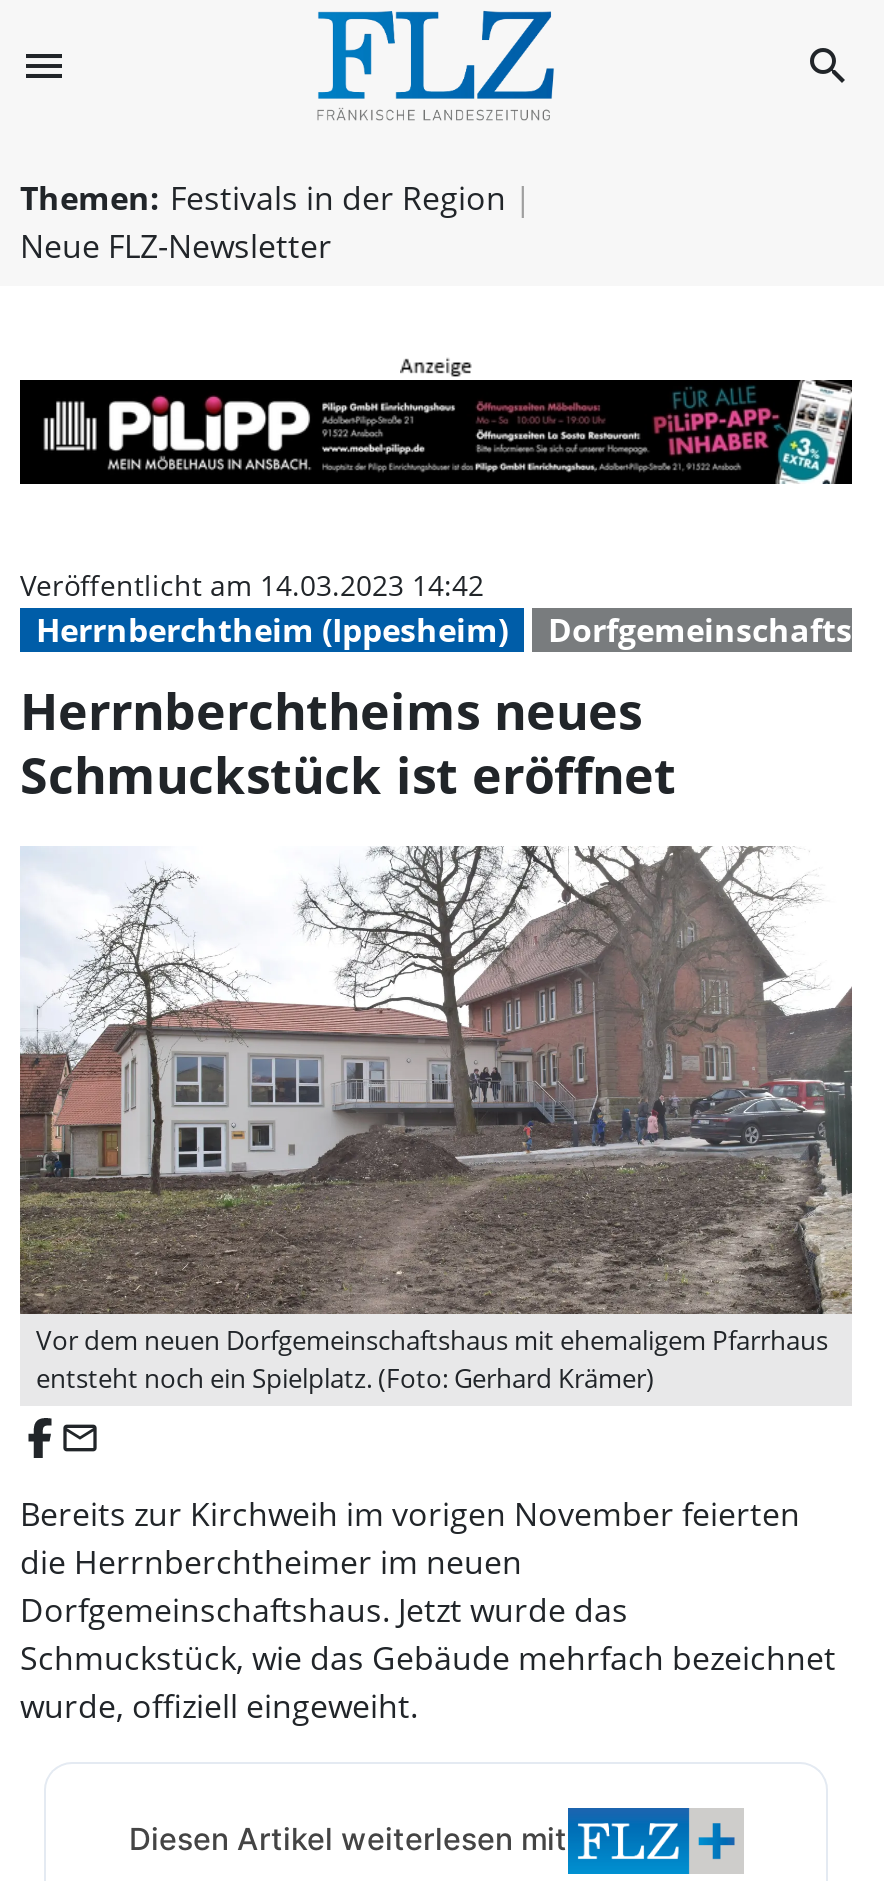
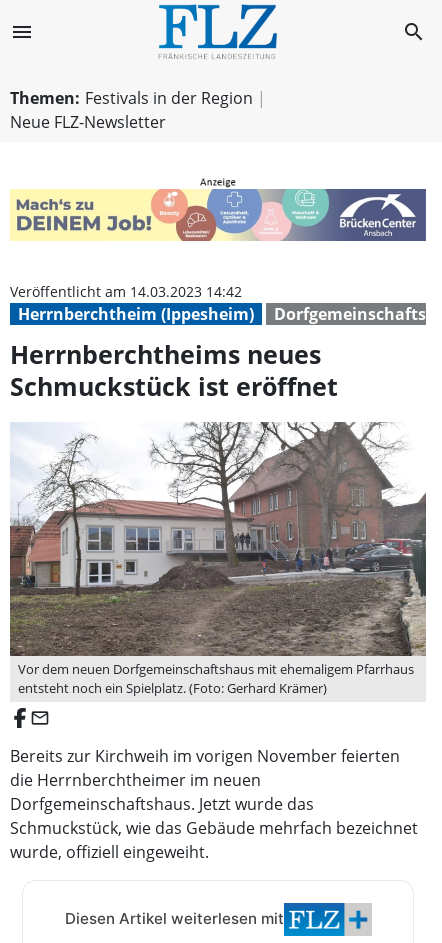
- [image]
+ [image]
